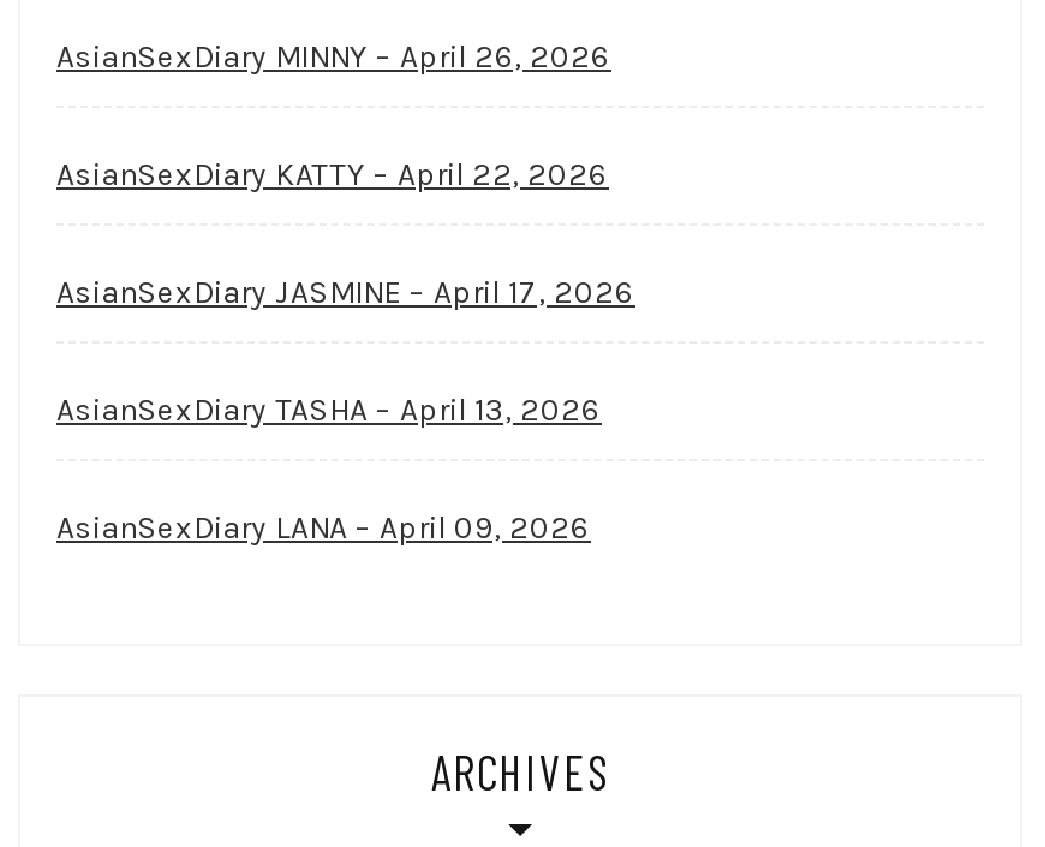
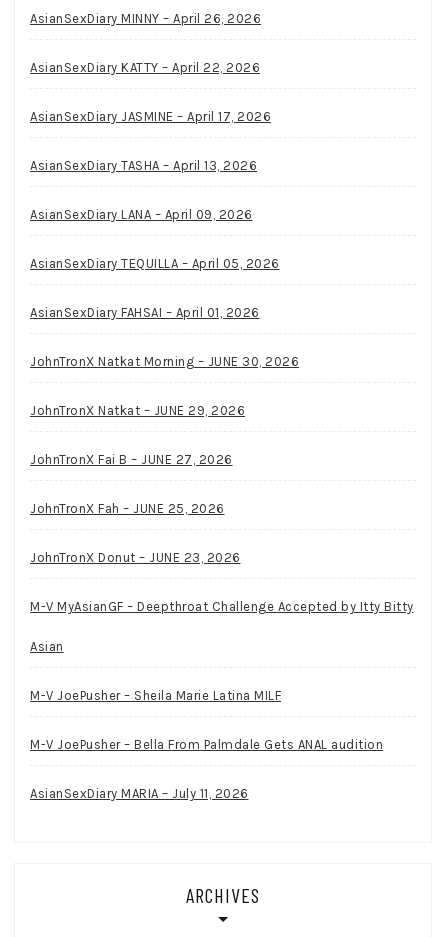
+ AsianSexDiary TEQUILLA – April 05, 2026
+ AsianSexDiary FAHSAI – April 01, 2026
+ JohnTronX Natkat Morning – JUNE 30, 2026
+ JohnTronX Natkat – JUNE 29, 2026
+ JohnTronX Fai B – JUNE 27, 2026
+ JohnTronX Fah – JUNE 25, 2026
+ JohnTronX Donut – JUNE 23, 2026
+ M-V MyAsianGF – Deepthroat Challenge Accepted by Itty Bitty
+ Asian
+ M-V JoePusher – Sheila Marie Latina MILF
+ M-V JoePusher – Bella From Palmdale Gets ANAL audition
+ AsianSexDiary MARIA – July 11, 2026
